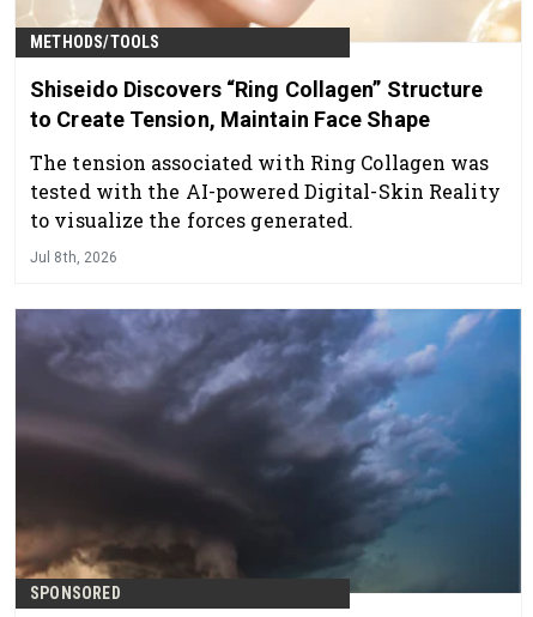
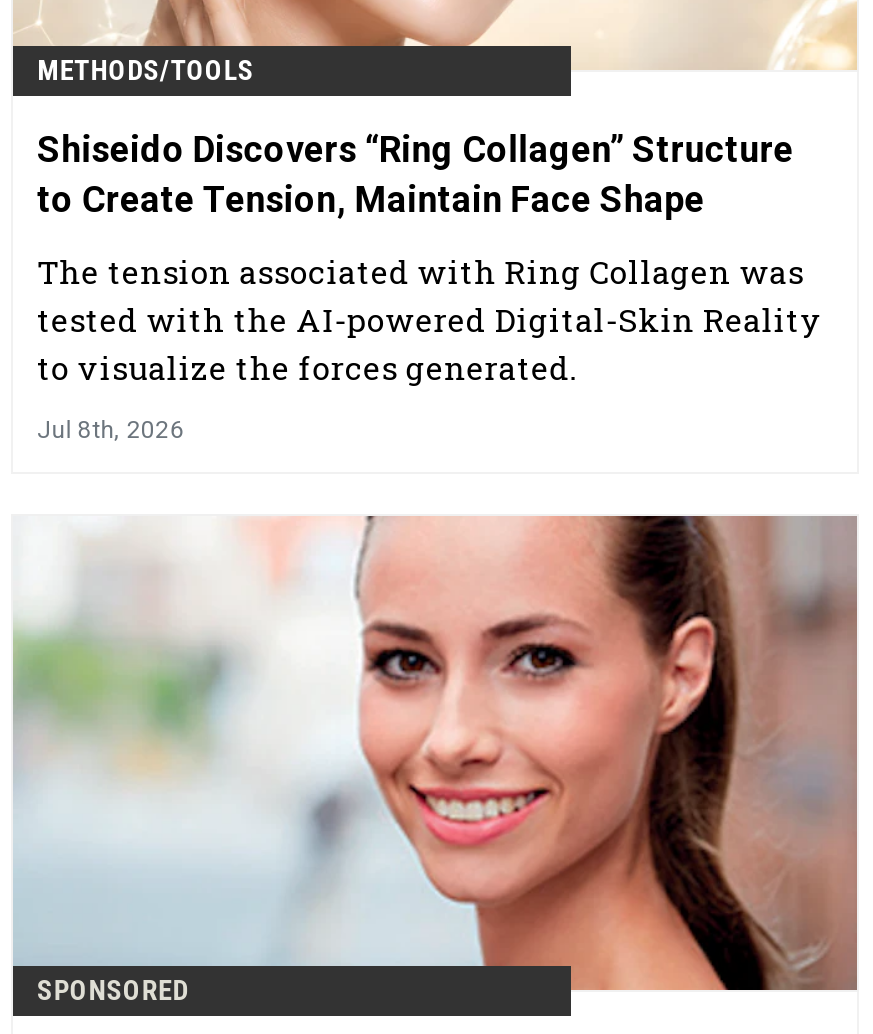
- [image]
+ [image]
